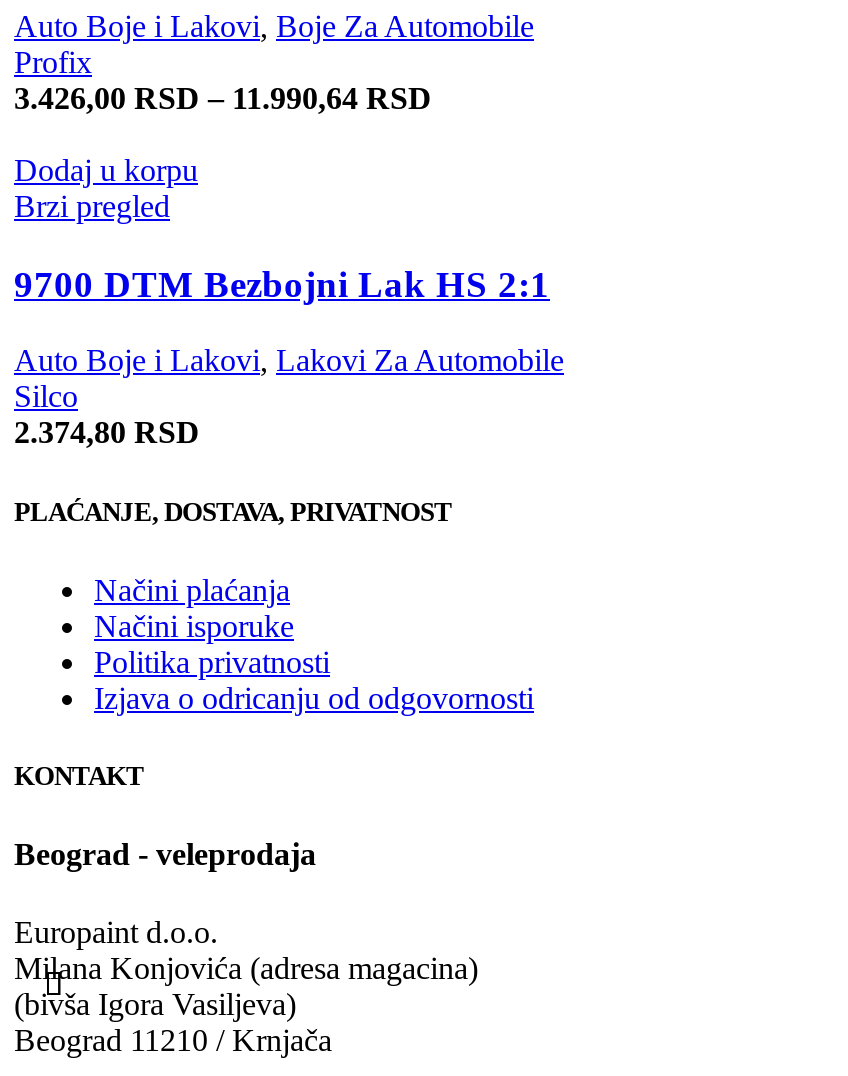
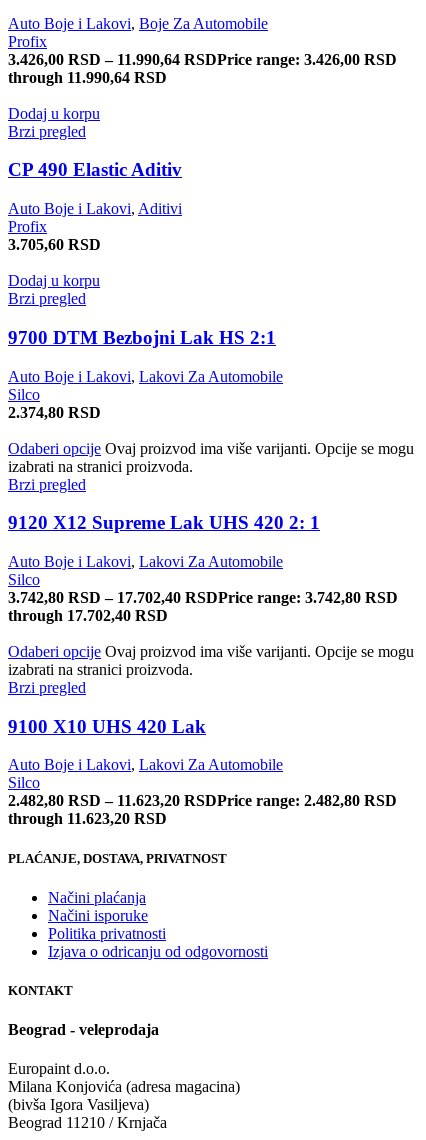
- 3.426,00 RSD – 11.990,64 RSD
+ 3.426,00 RSD – 11.990,64 RSDPrice range: 3.426,00 RSD
+ through 11.990,64 RSD
+ Dodaj u korpu
+ Brzi pregled
+ CP 490 Elastic Aditiv
+ Auto Boje i Lakovi, Aditivi
+ Profix
+ 3.705,60 RSD

+ Odaberi opcije Ovaj proizvod ima više varijanti. Opcije se mogu
+ izabrati na stranici proizvoda.
+ Brzi pregled
+ 9120 X12 Supreme Lak UHS 420 2: 1
+ Auto Boje i Lakovi, Lakovi Za Automobile
+ Silco
+ 3.742,80 RSD – 17.702,40 RSDPrice range: 3.742,80 RSD
+ through 17.702,40 RSD
+ Odaberi opcije Ovaj proizvod ima više varijanti. Opcije se mogu
+ izabrati na stranici proizvoda.
+ Brzi pregled
+ 9100 X10 UHS 420 Lak
+ Auto Boje i Lakovi, Lakovi Za Automobile
+ Silco
+ 2.482,80 RSD – 11.623,20 RSDPrice range: 2.482,80 RSD
+ through 11.623,20 RSD
